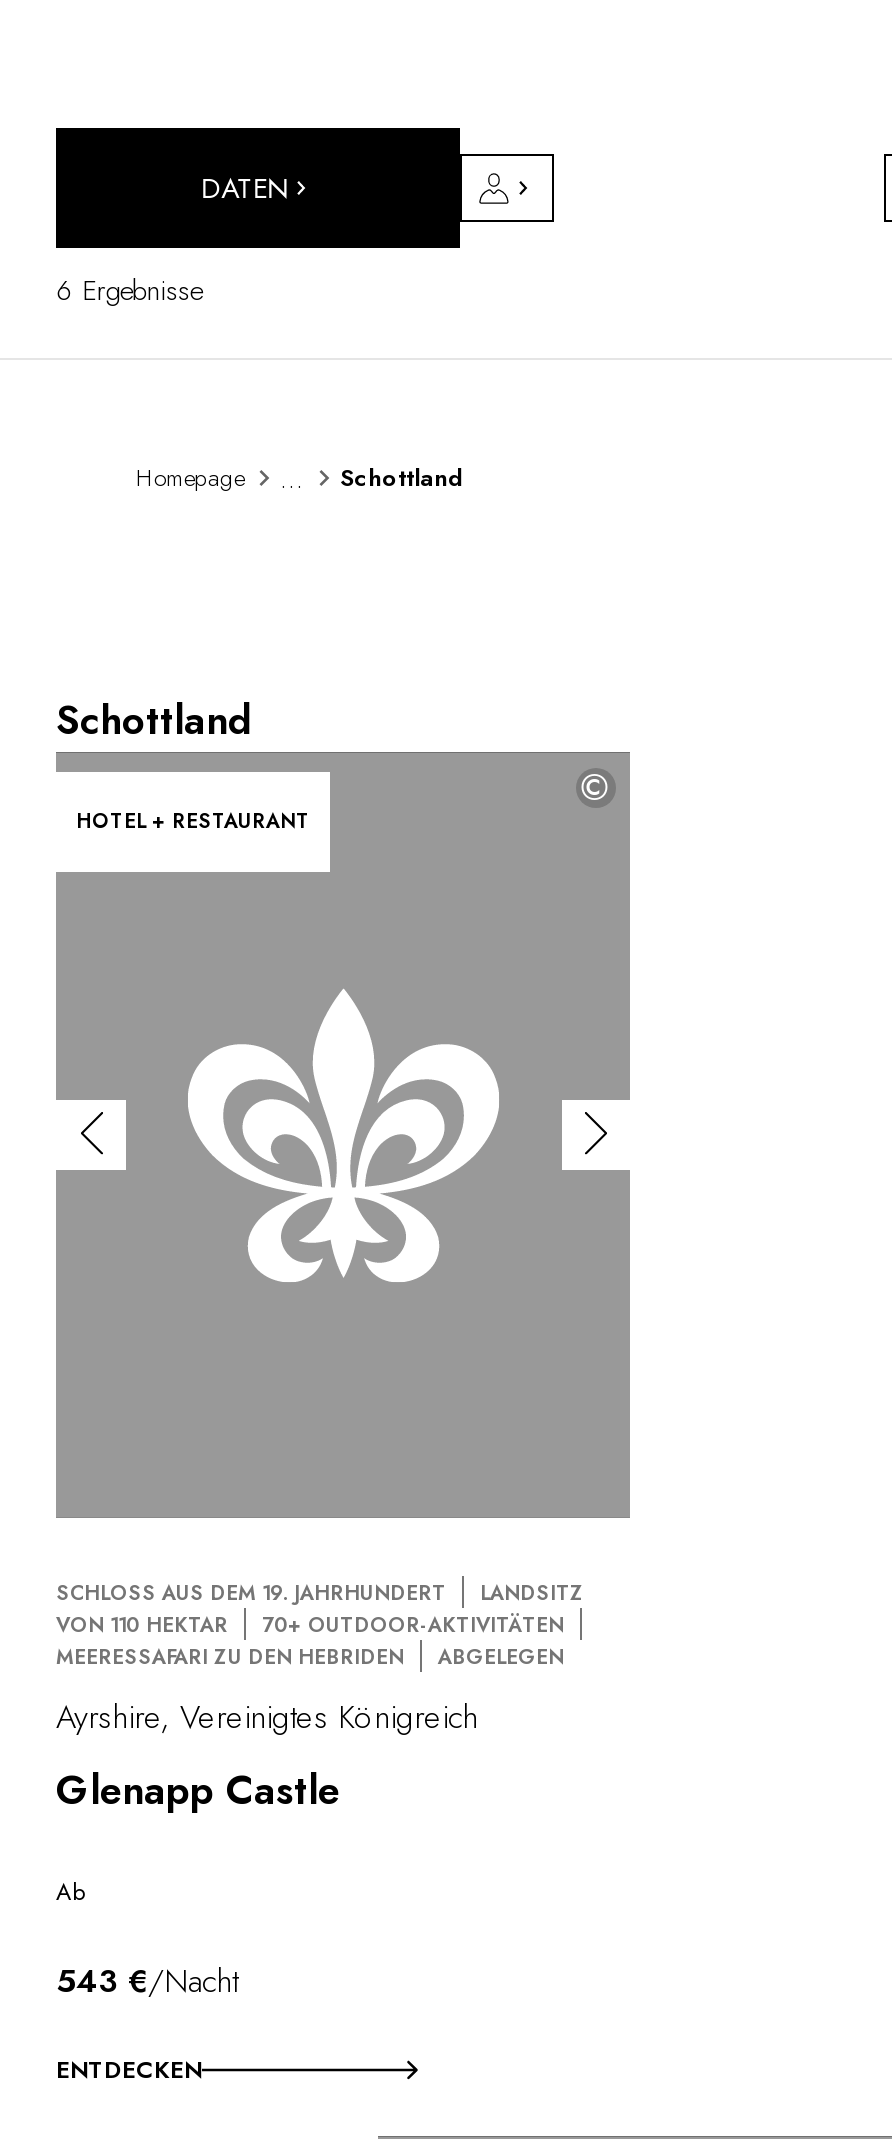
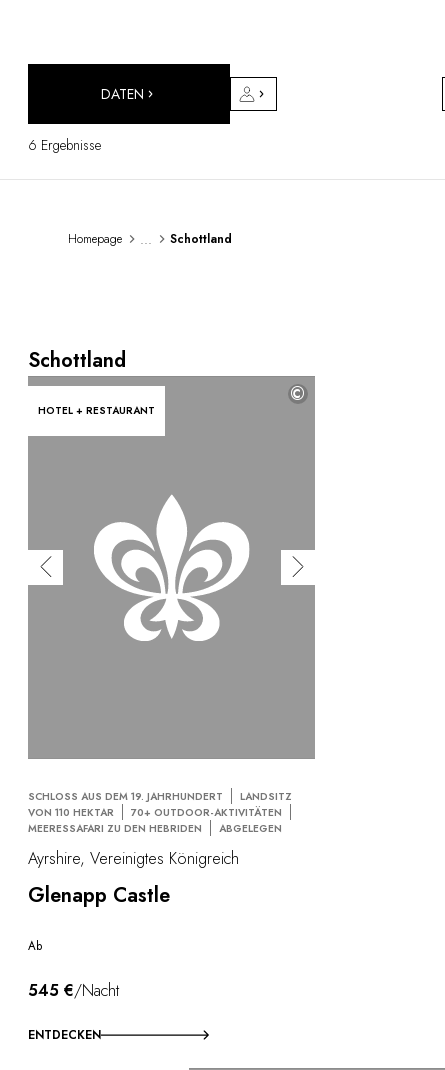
- 543 €/Nacht
+ 545 €/Nacht
